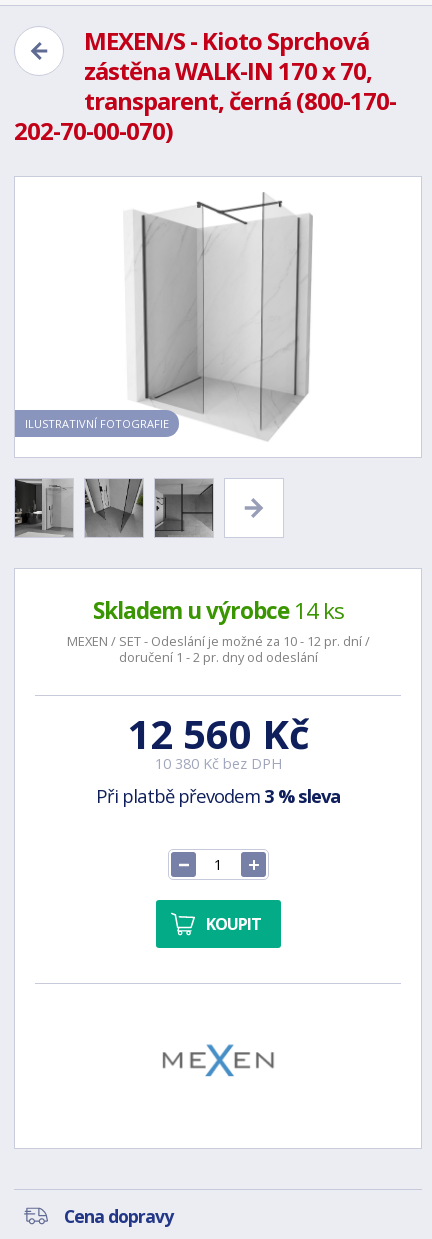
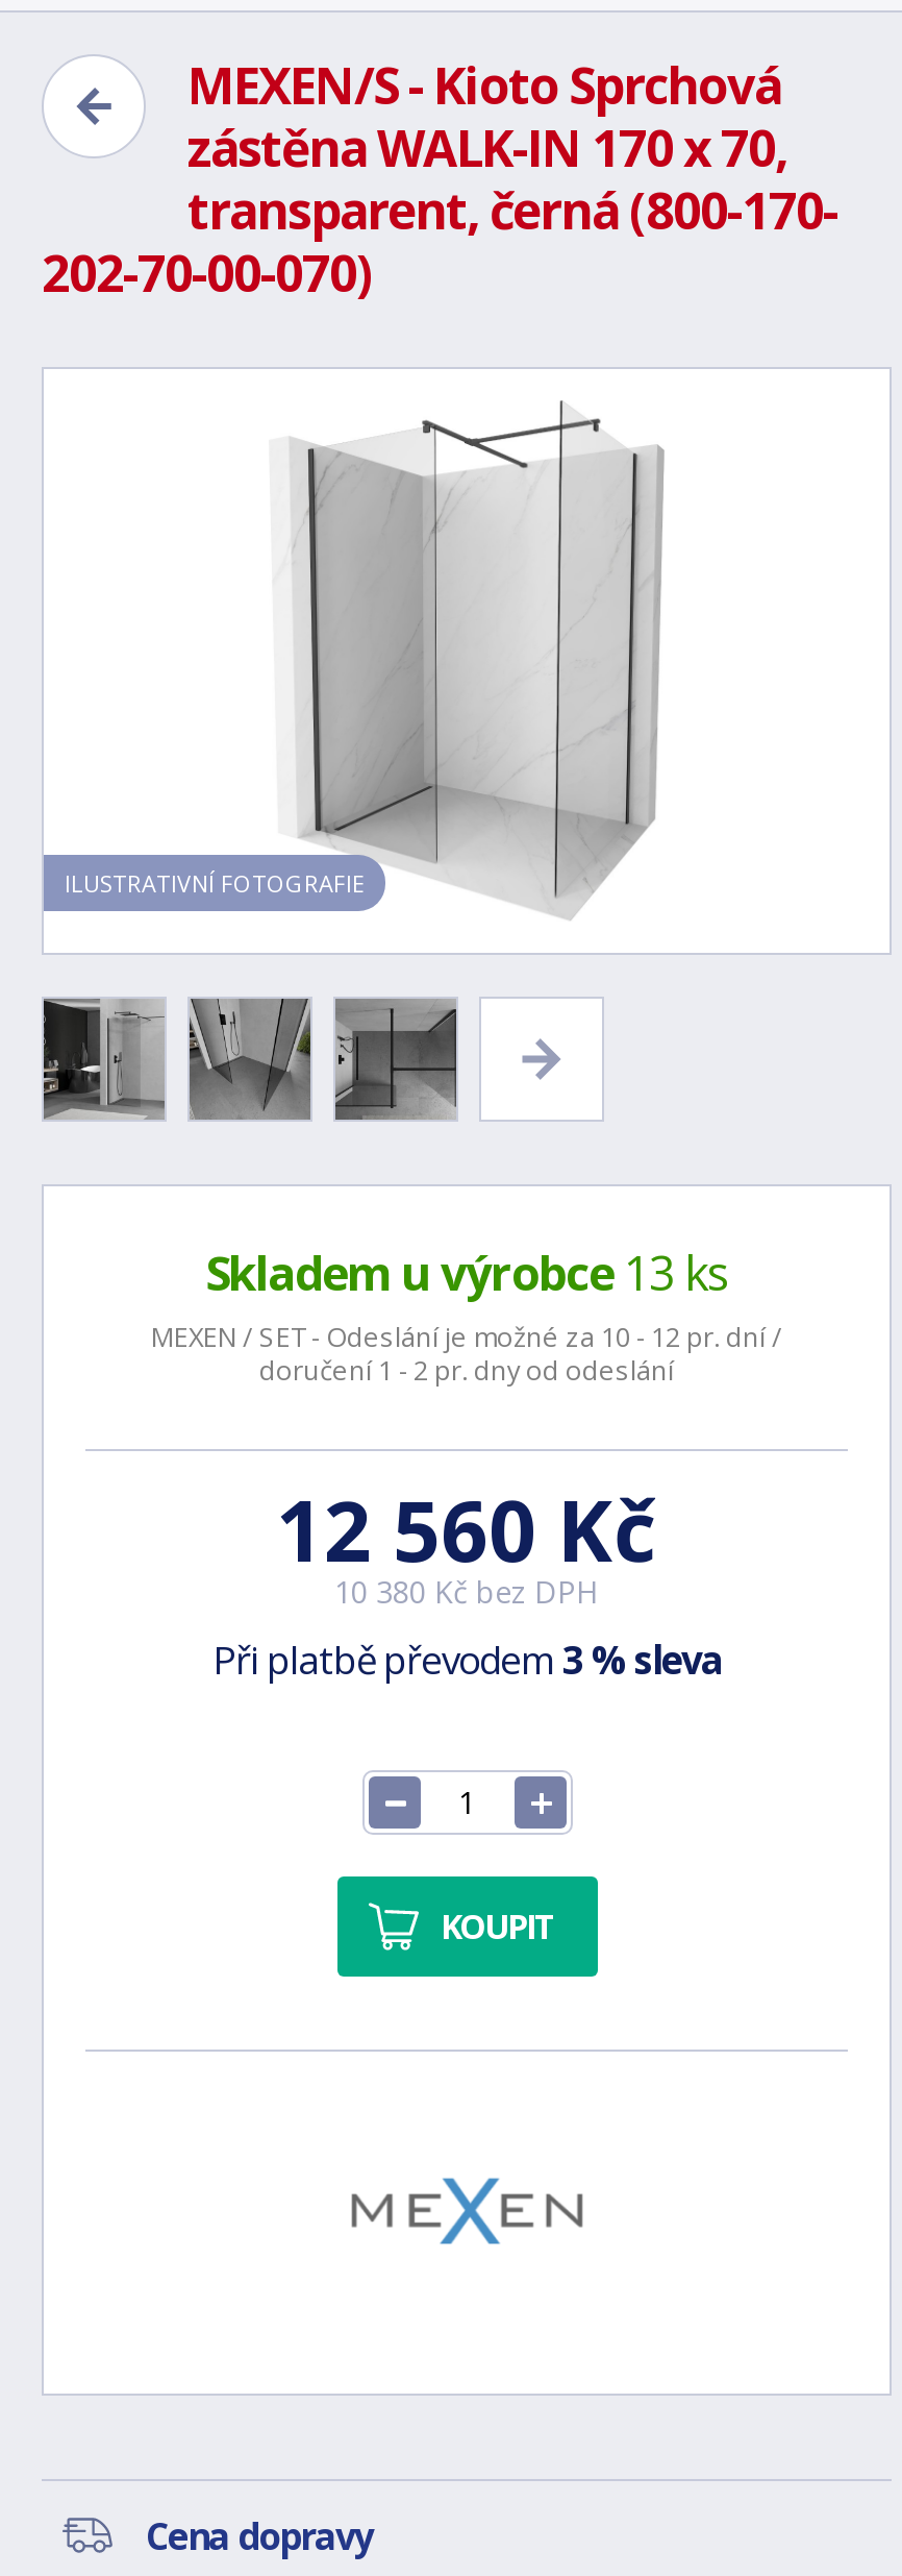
- Skladem u výrobce 14 ks
+ Skladem u výrobce 13 ks
